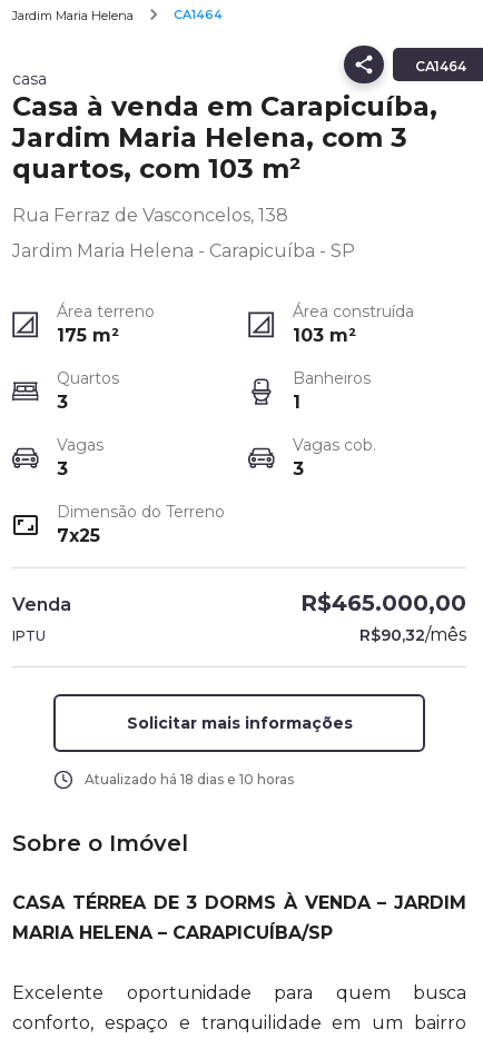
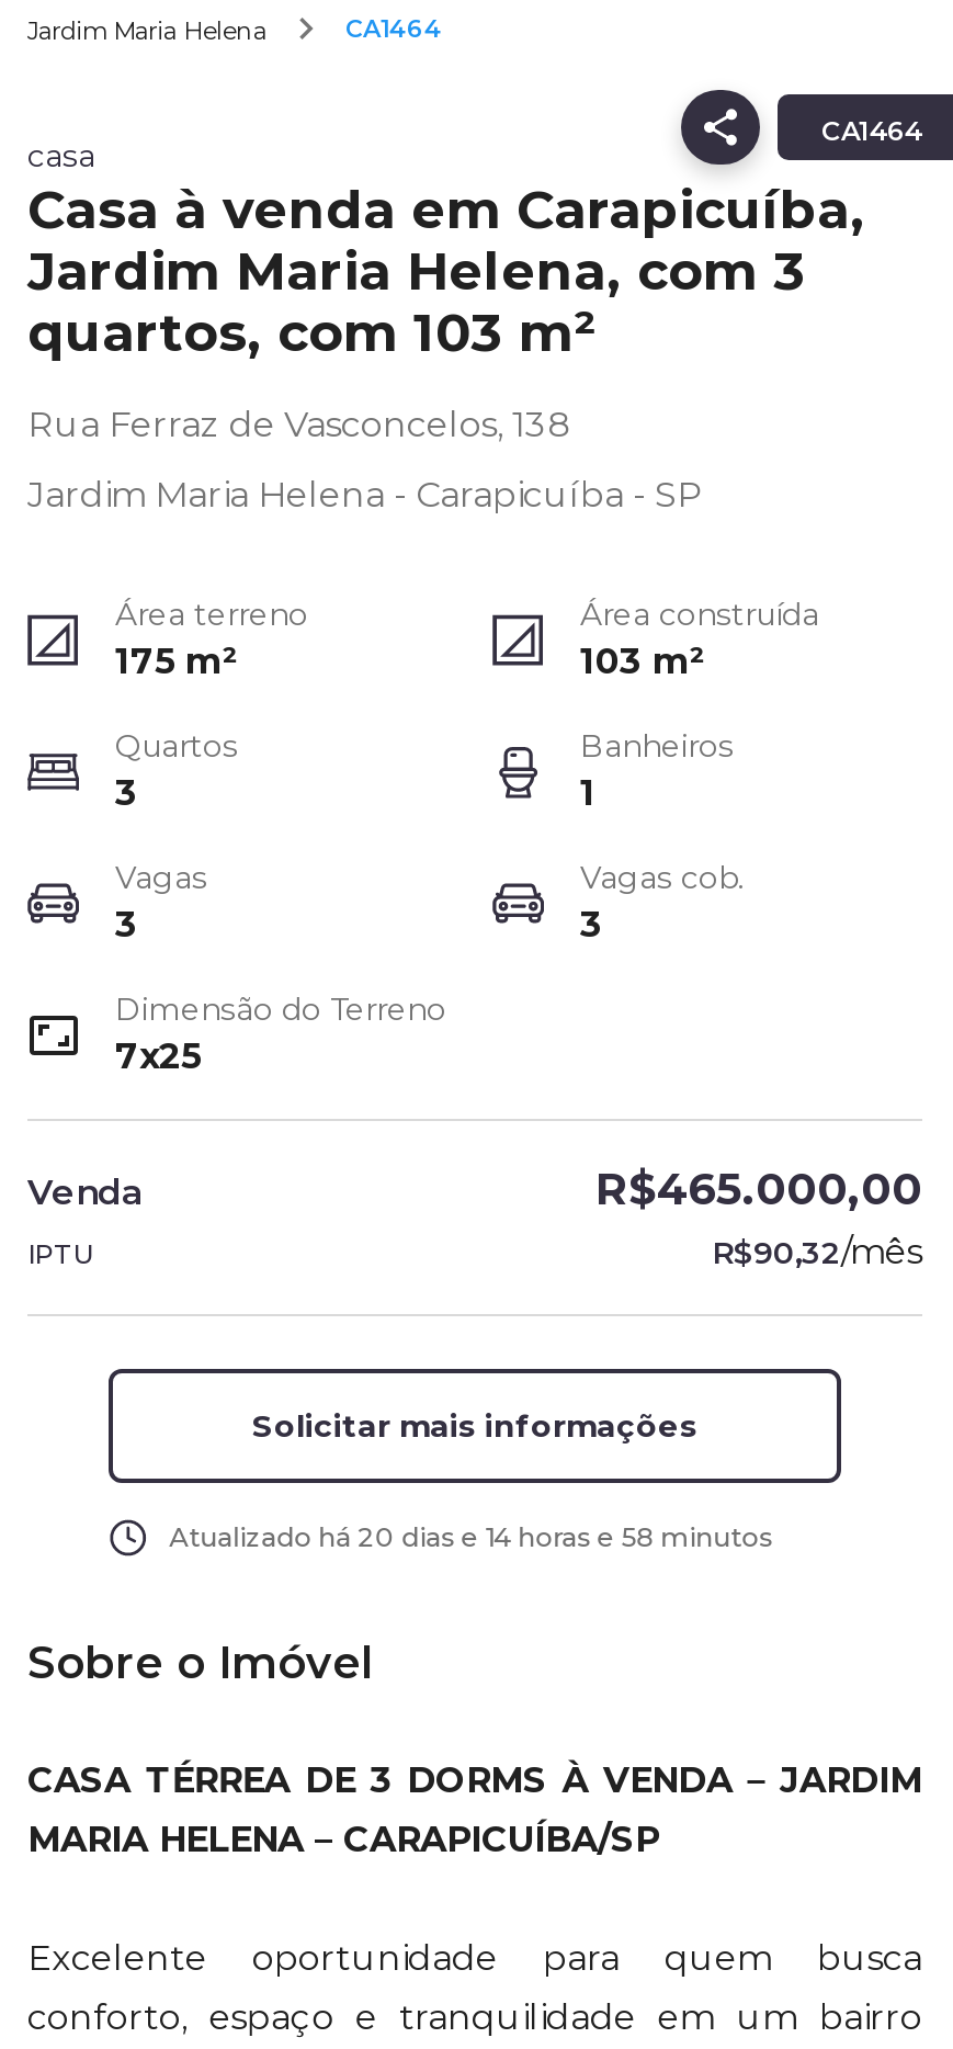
- Atualizado há 18 dias e 10 horas
+ Atualizado há 20 dias e 14 horas e 58 minutos
